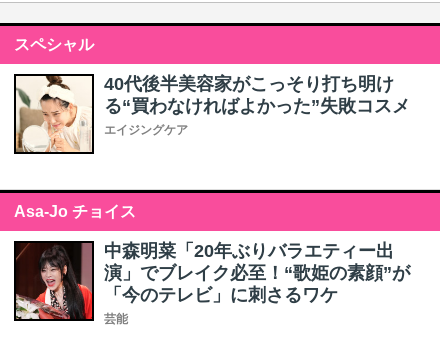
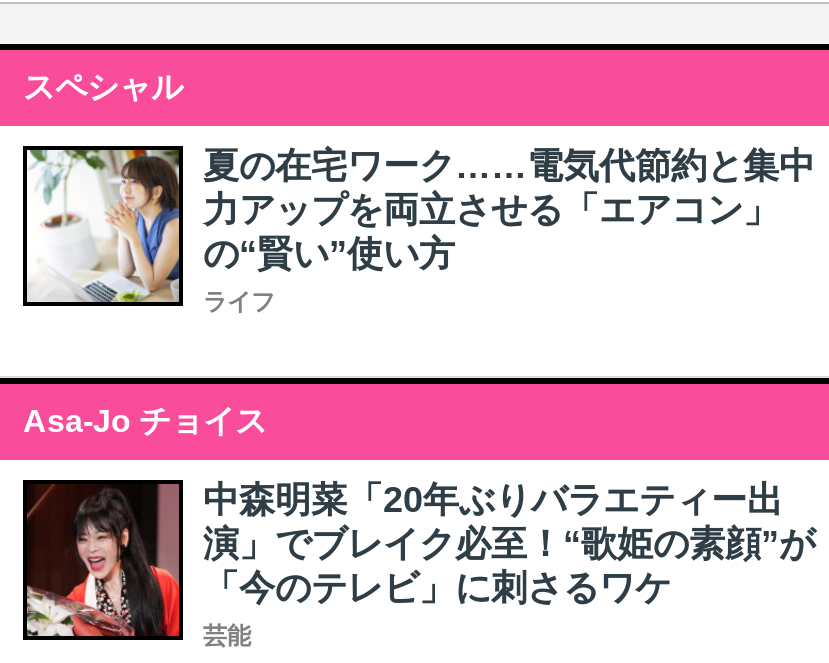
- [image]
- 40代後半美容家がこっそり打ち明け
- る“買わなければよかった”失敗コスメ
- エイジングケア
+ [image]
+ 夏の在宅ワーク……電気代節約と集中
+ 力アップを両立させる「エアコン」
+ の“賢い”使い方
+ ライフ
